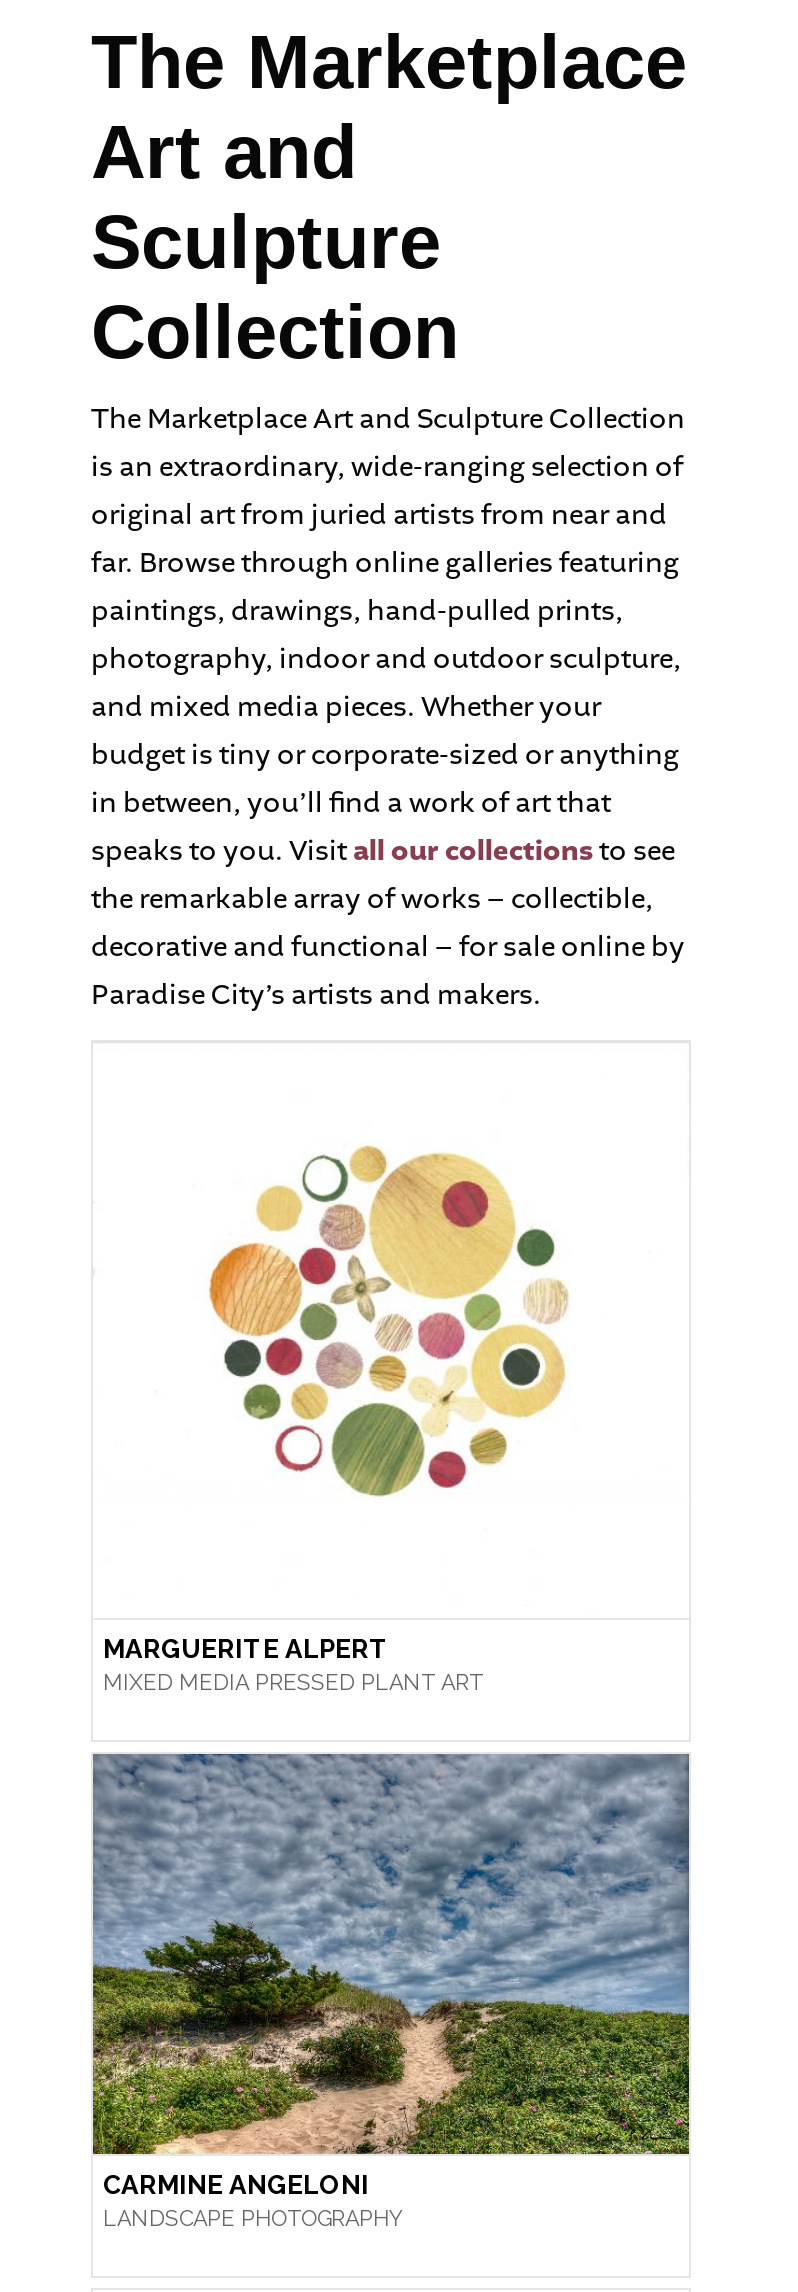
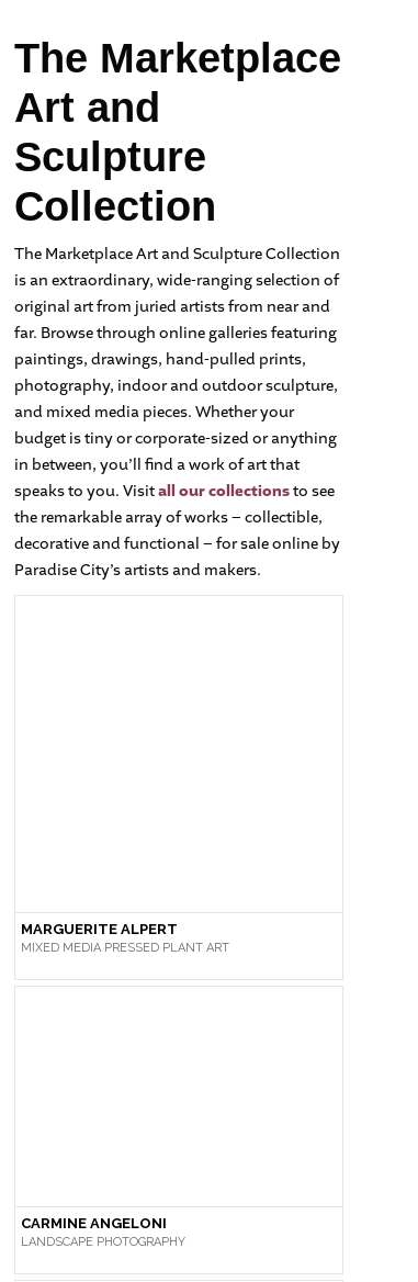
- [image]

- [image]
